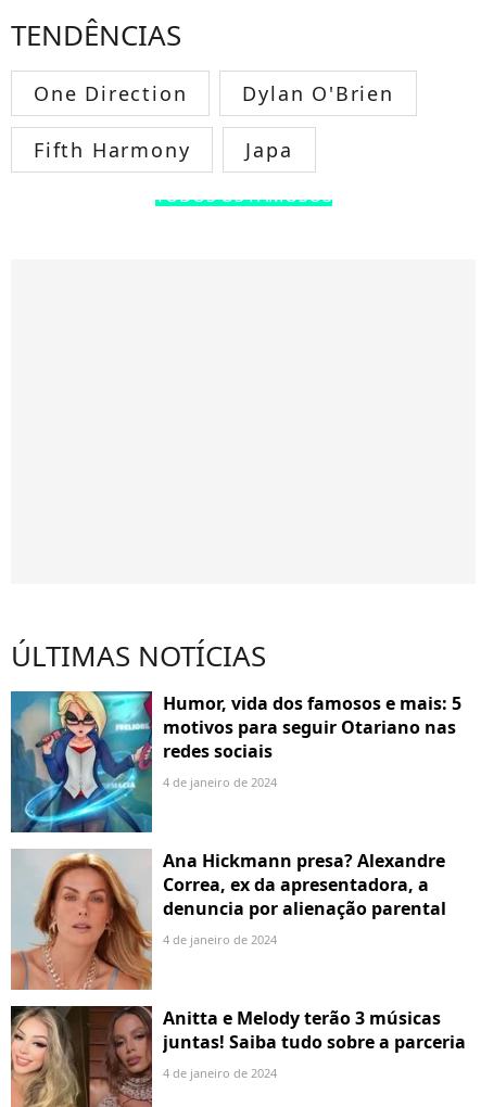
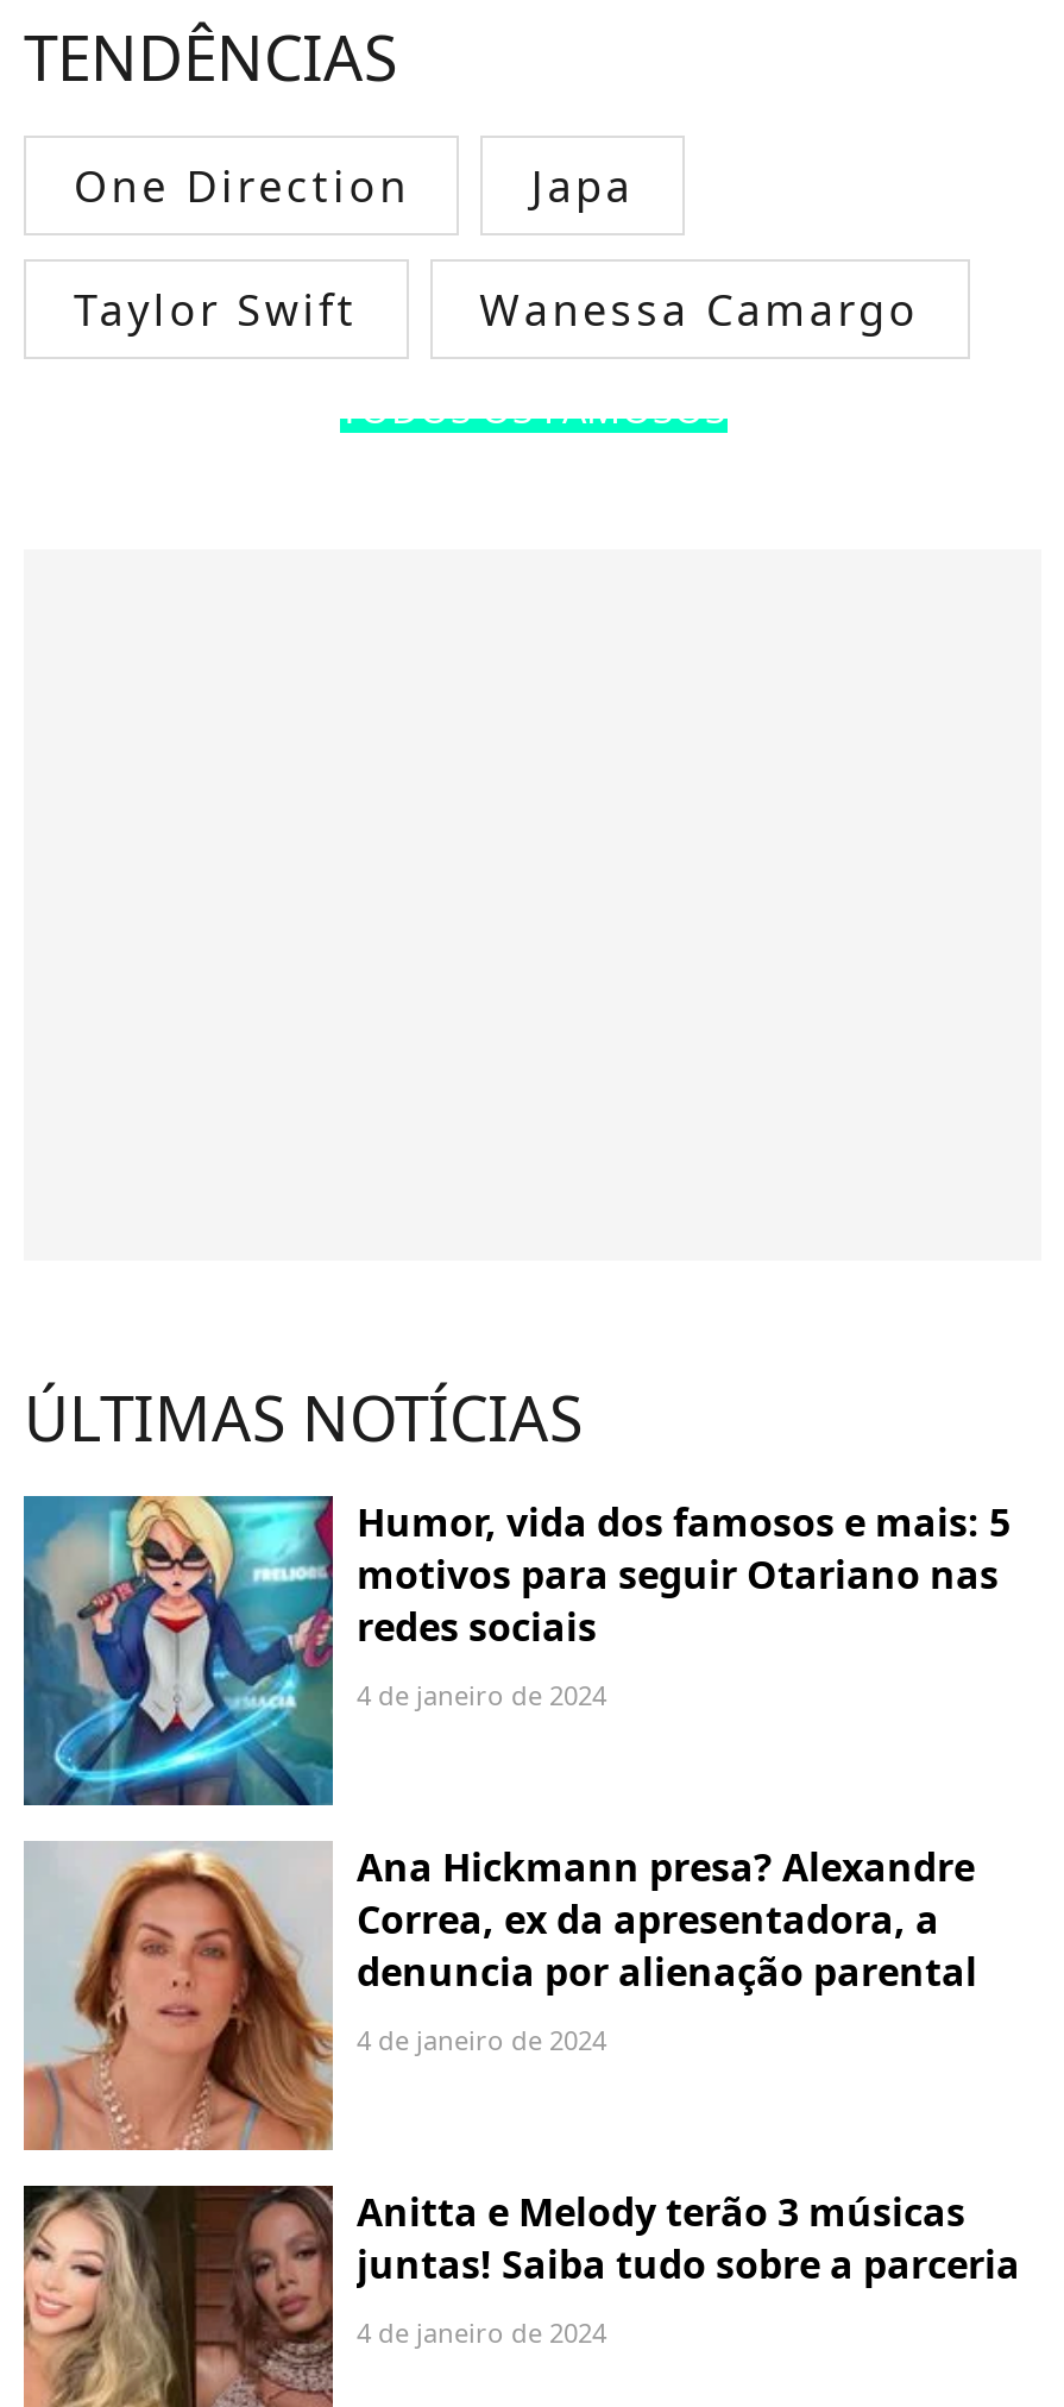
- Dylan O'Brien
- Fifth Harmony

+ Taylor Swift
+ Wanessa Camargo

moved up: Japa
